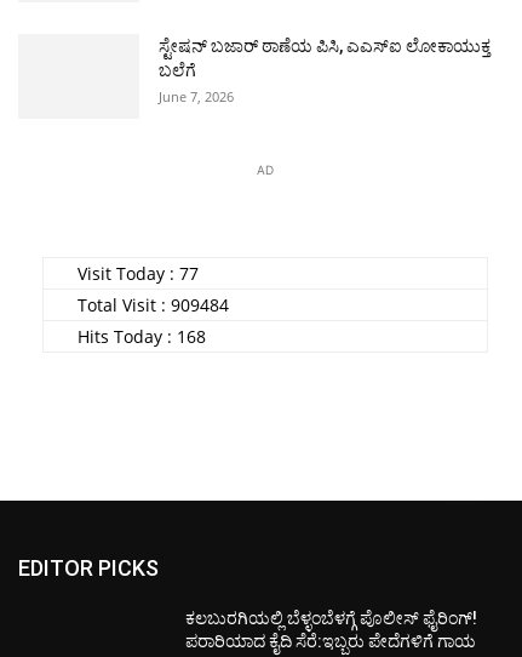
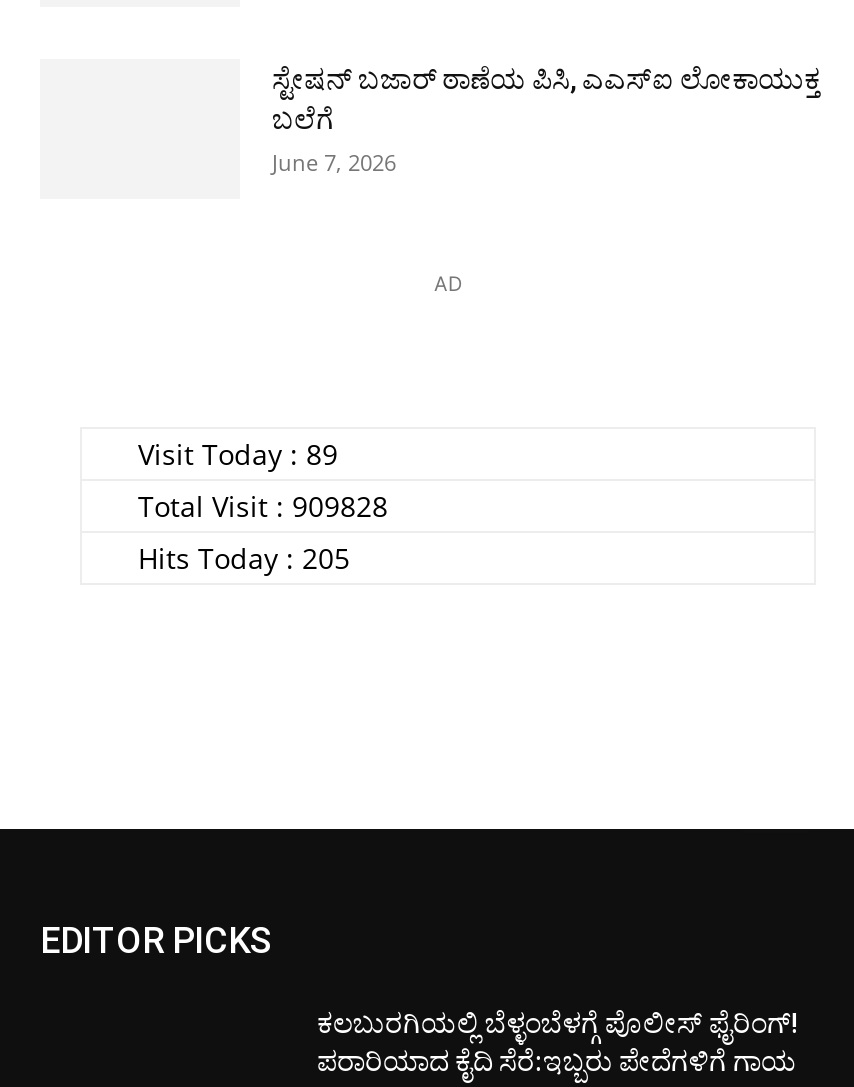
- Visit Today : 77
+ Visit Today : 89

- Total Visit : 909484
+ Total Visit : 909828

- Hits Today : 168
+ Hits Today : 205
